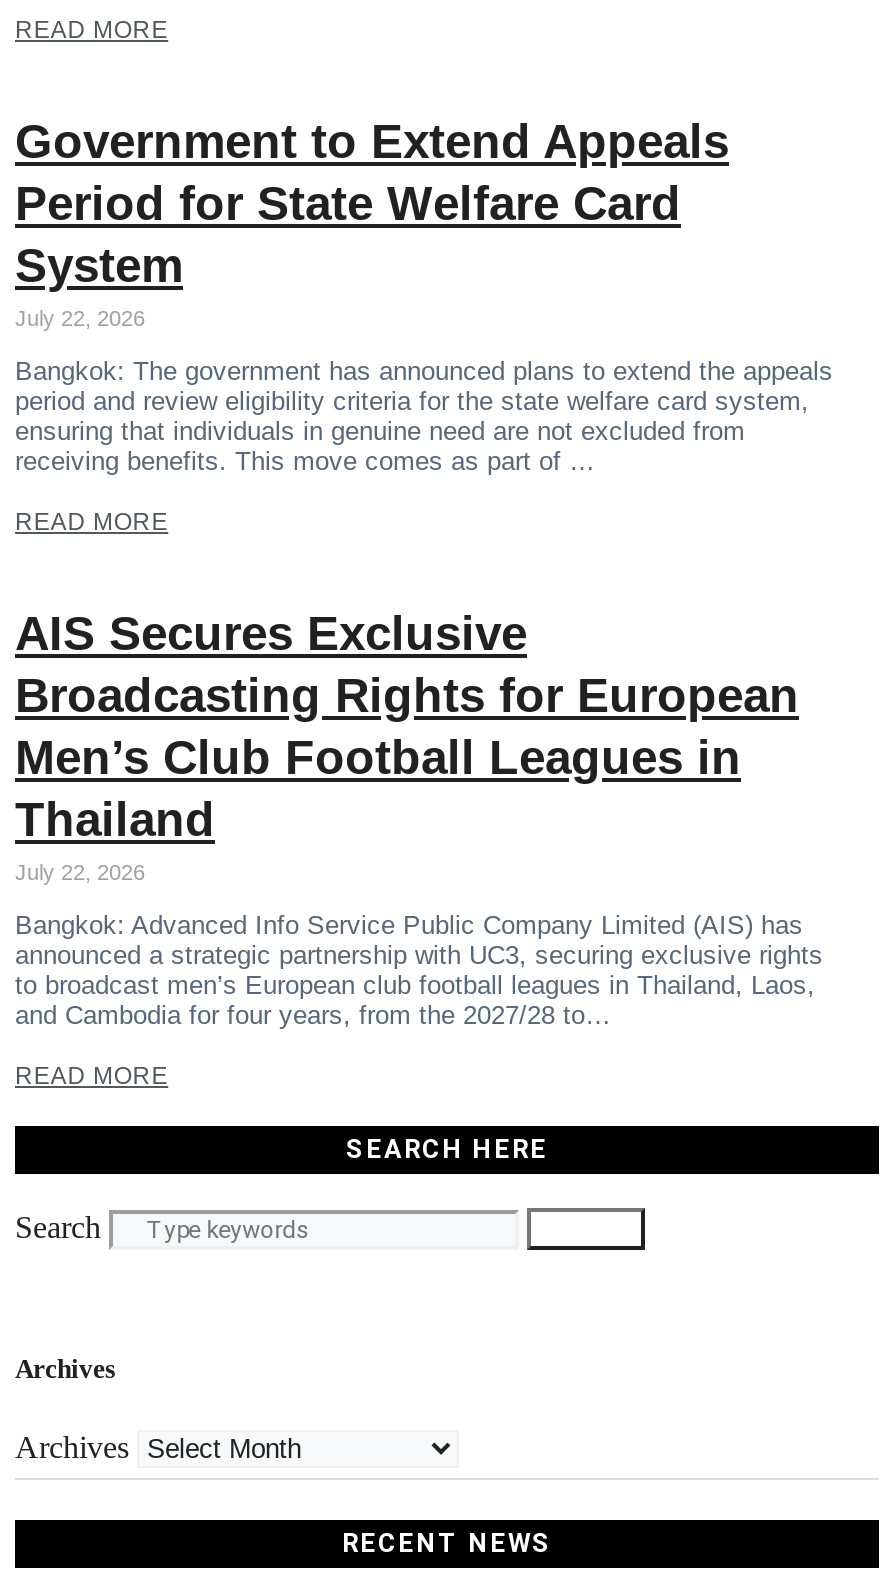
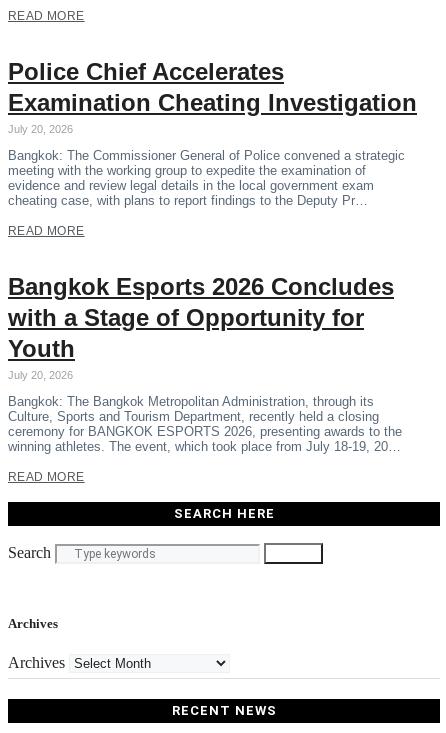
- Government to Extend Appeals
- Period for State Welfare Card
- System
- July 22, 2026
+ Police Chief Accelerates
+ Examination Cheating Investigation
+ July 20, 2026

- Bangkok: The government has announced plans to extend the appeals
- period and review eligibility criteria for the state welfare card system,
- ensuring that individuals in genuine need are not excluded from
- receiving benefits. This move comes as part of …
+ Bangkok: The Commissioner General of Police convened a strategic
+ meeting with the working group to expedite the examination of
+ evidence and review legal details in the local government exam
+ cheating case, with plans to report findings to the Deputy Pr…

- AIS Secures Exclusive
- Broadcasting Rights for European
- Men’s Club Football Leagues in
- Thailand
- July 22, 2026
+ Bangkok Esports 2026 Concludes
+ with a Stage of Opportunity for
+ Youth
+ July 20, 2026

- Bangkok: Advanced Info Service Public Company Limited (AIS) has
- announced a strategic partnership with UC3, securing exclusive rights
- to broadcast men’s European club football leagues in Thailand, Laos,
- and Cambodia for four years, from the 2027/28 to…
+ Bangkok: The Bangkok Metropolitan Administration, through its
+ Culture, Sports and Tourism Department, recently held a closing
+ ceremony for BANGKOK ESPORTS 2026, presenting awards to the
+ winning athletes. The event, which took place from July 18-19, 20…
